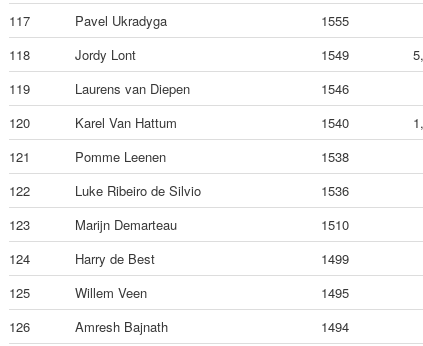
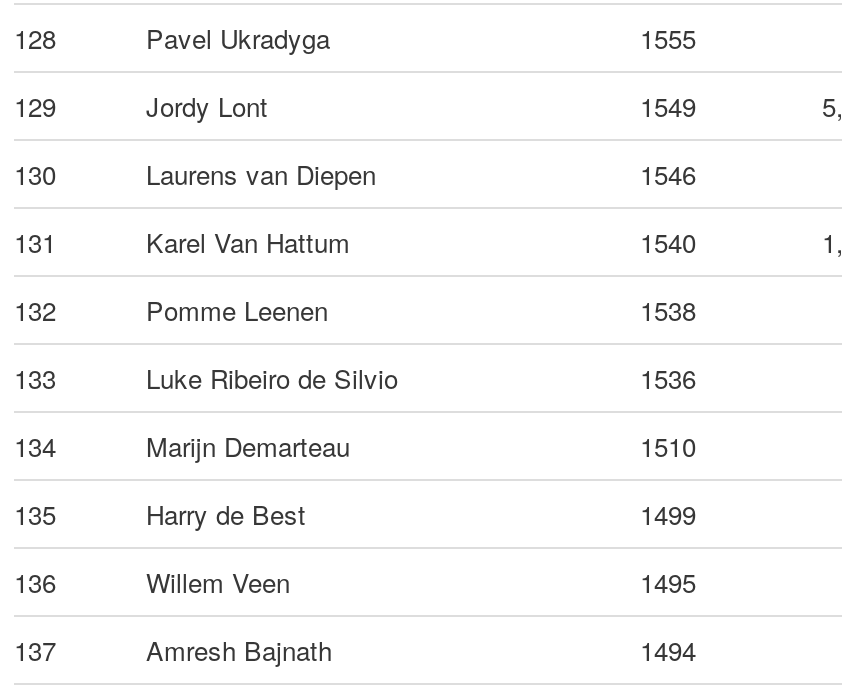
- 117
+ 128

- 118
+ 129

- 119
+ 130

- 120
+ 131

- 121
+ 132

- 122
+ 133

- 123
+ 134

- 124
+ 135

- 125
+ 136

- 126
+ 137
